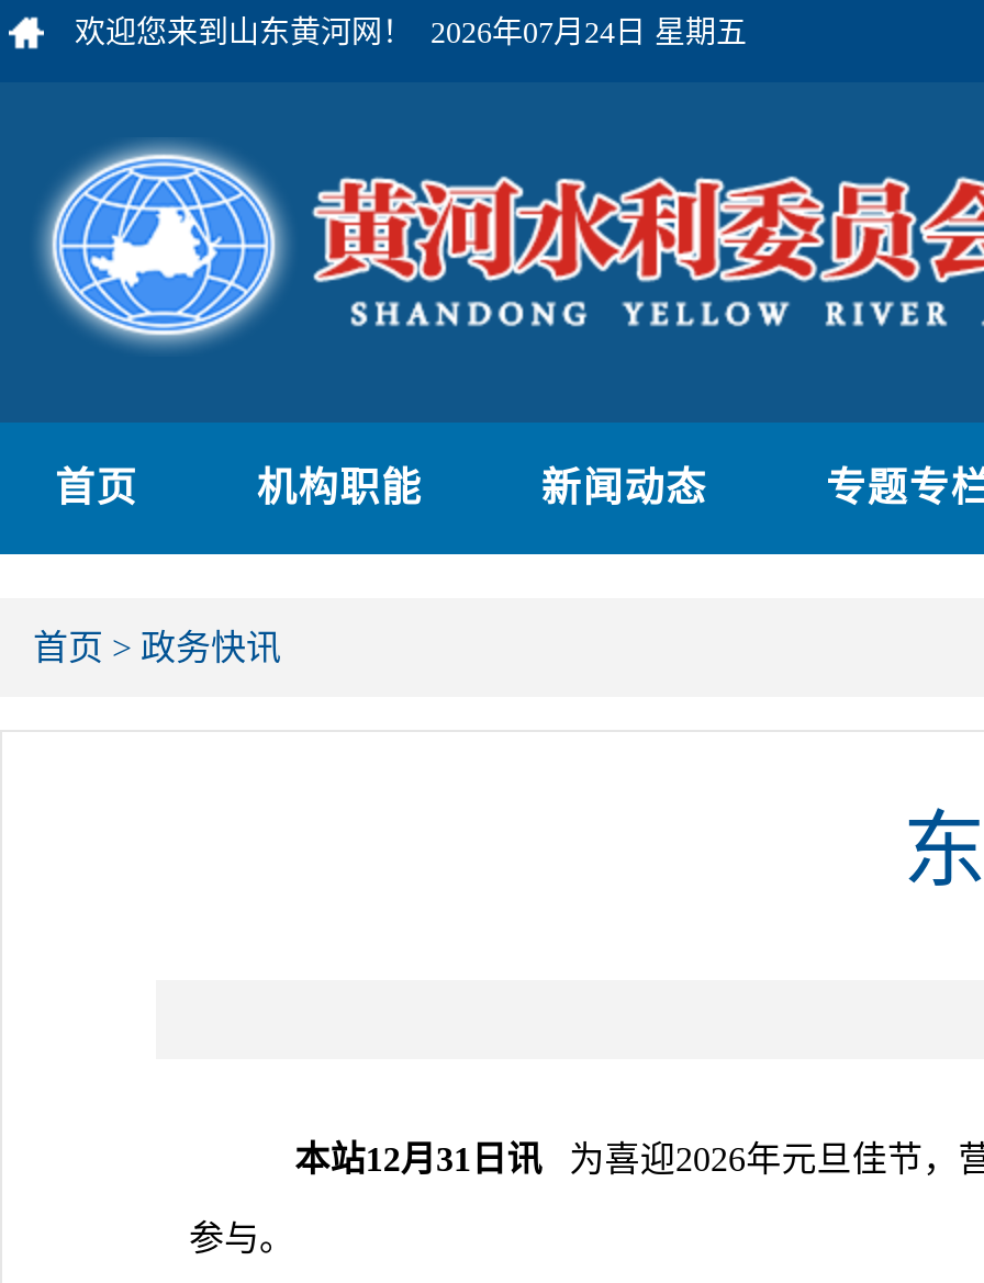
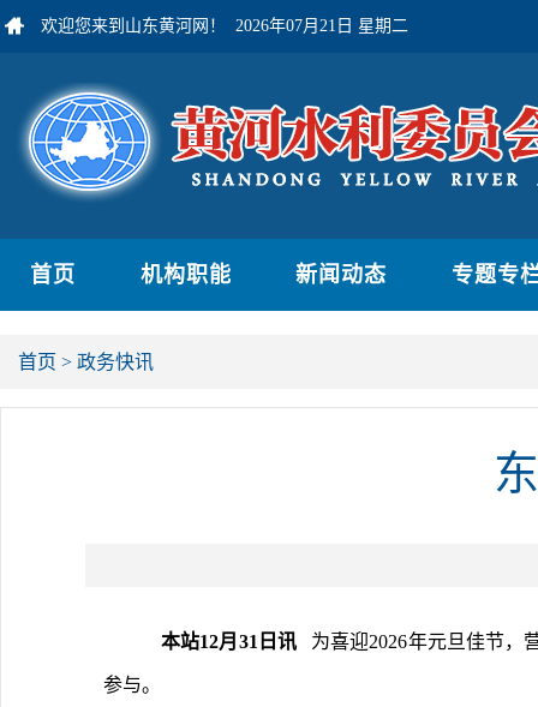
- 欢迎您来到山东黄河网！ 2026年07月24日 星期五
+ 欢迎您来到山东黄河网！ 2026年07月21日 星期二
